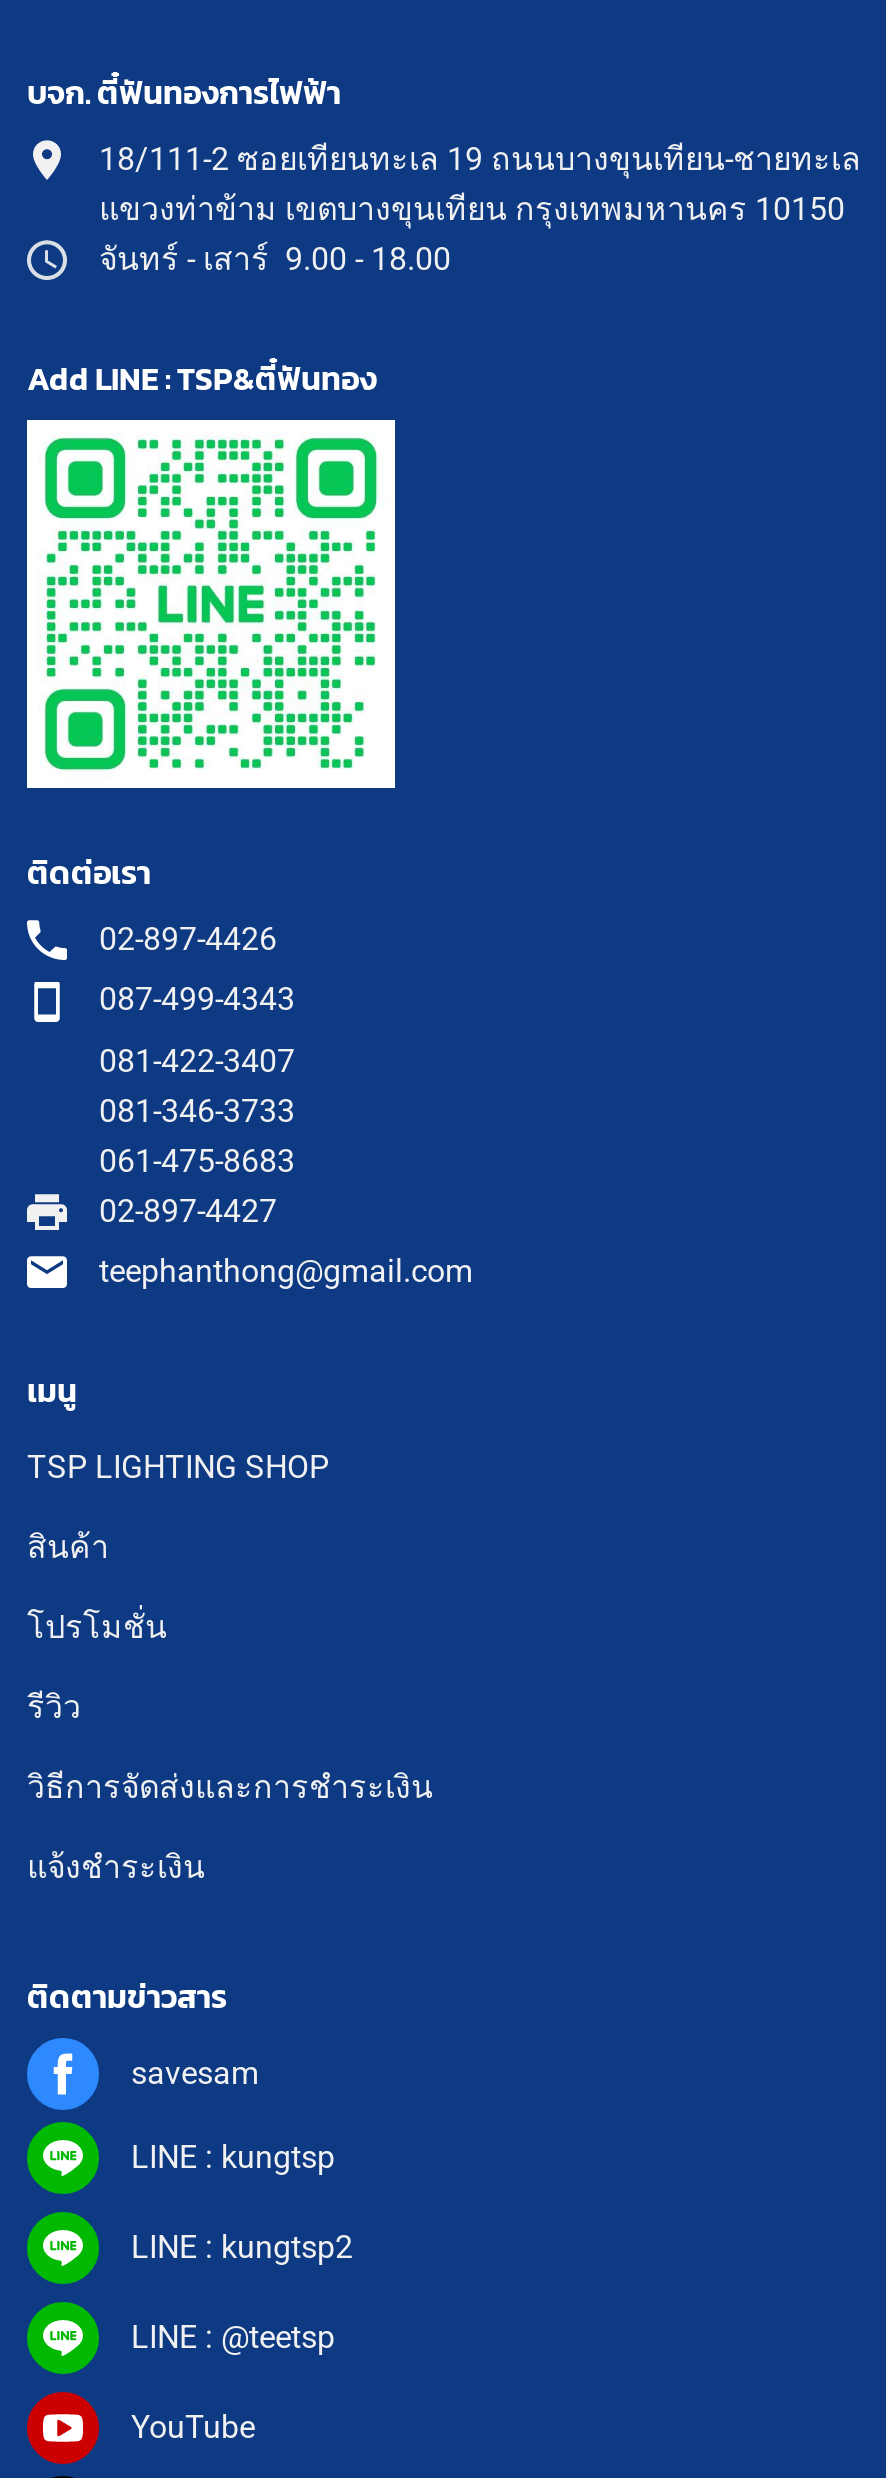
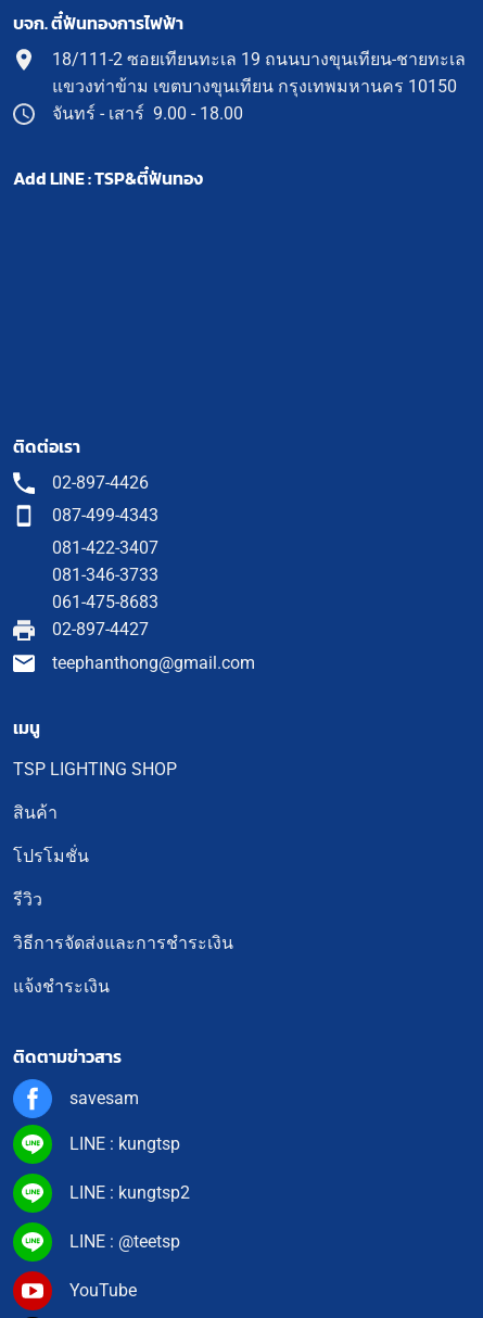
- [image]
